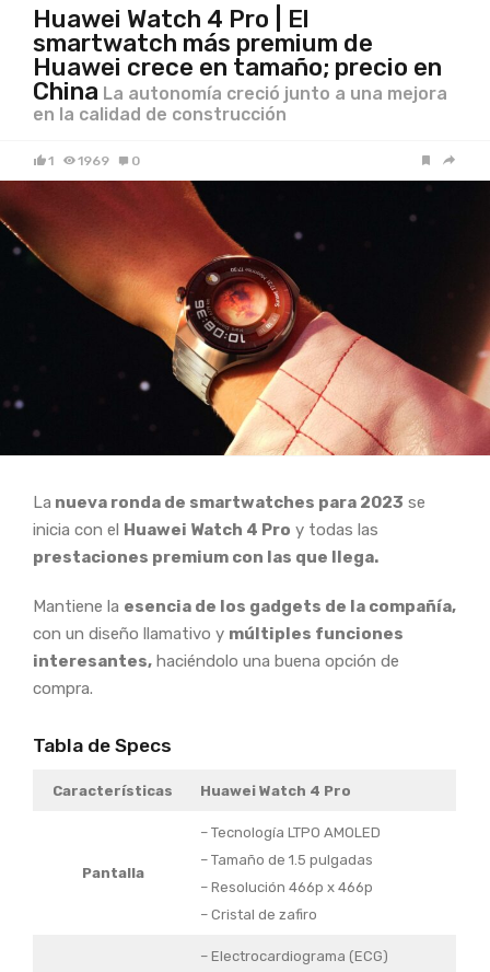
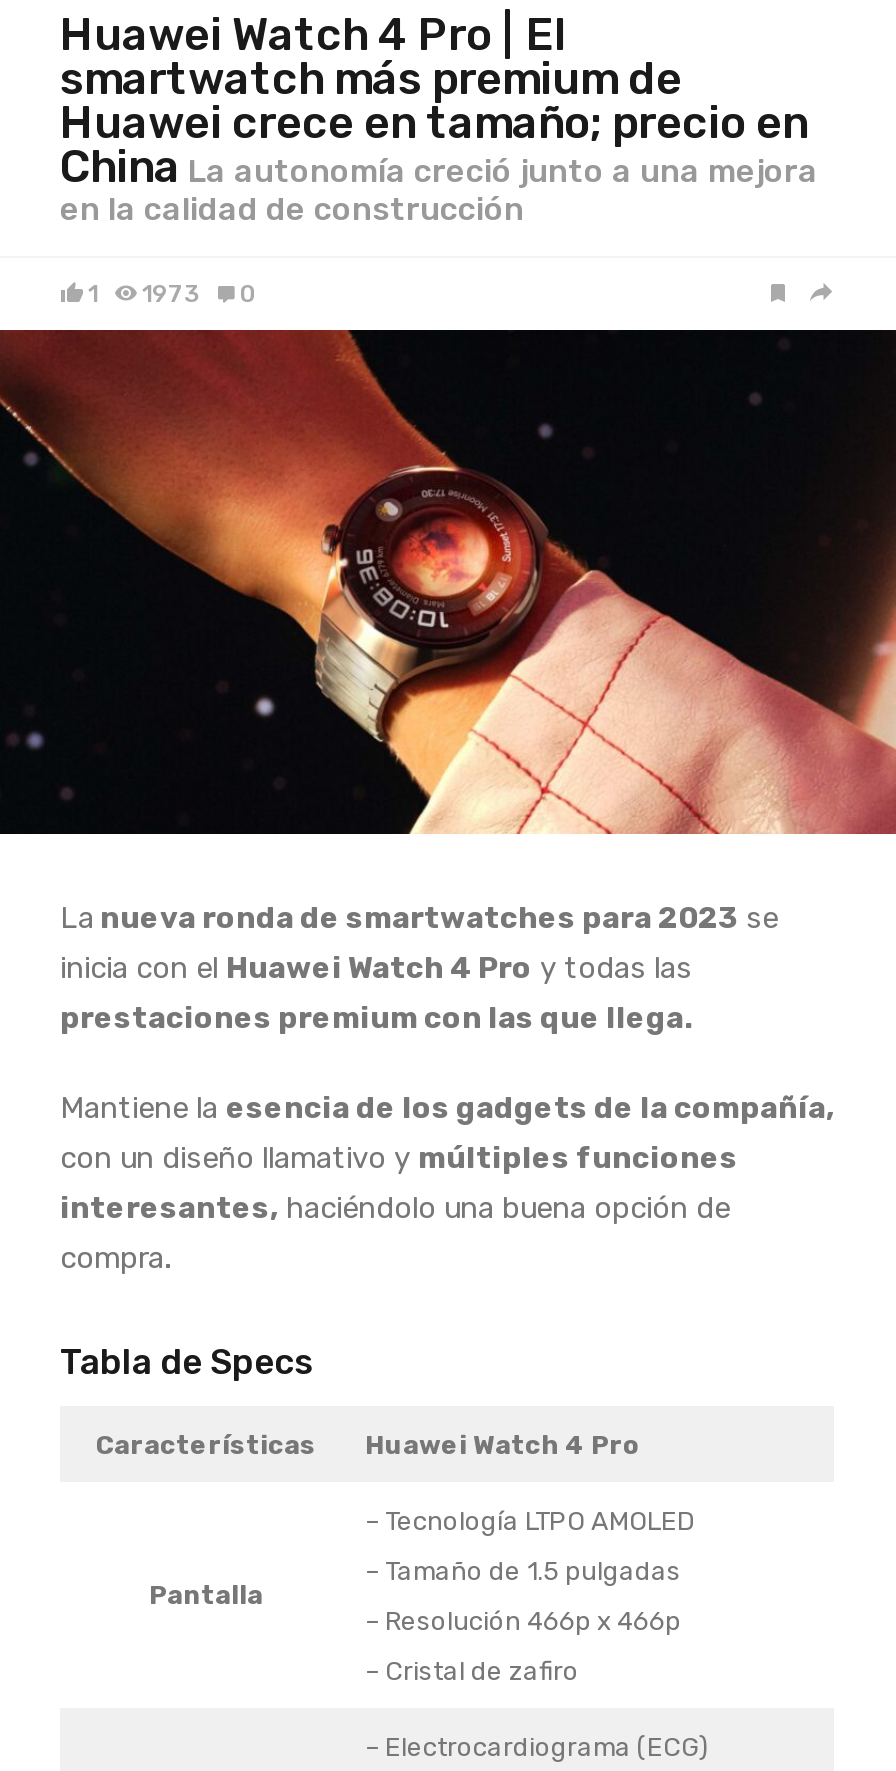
- 1 1969 0
+ 1 1973 0
